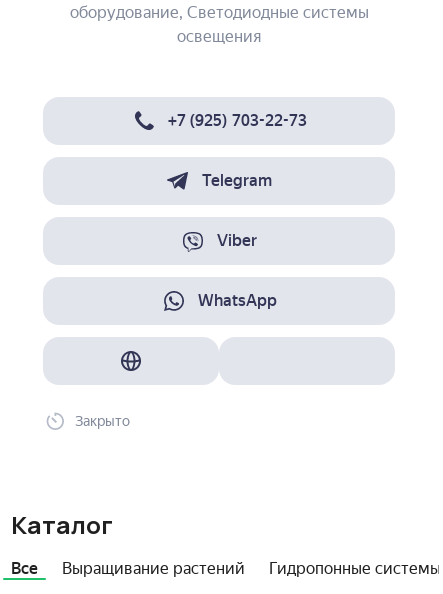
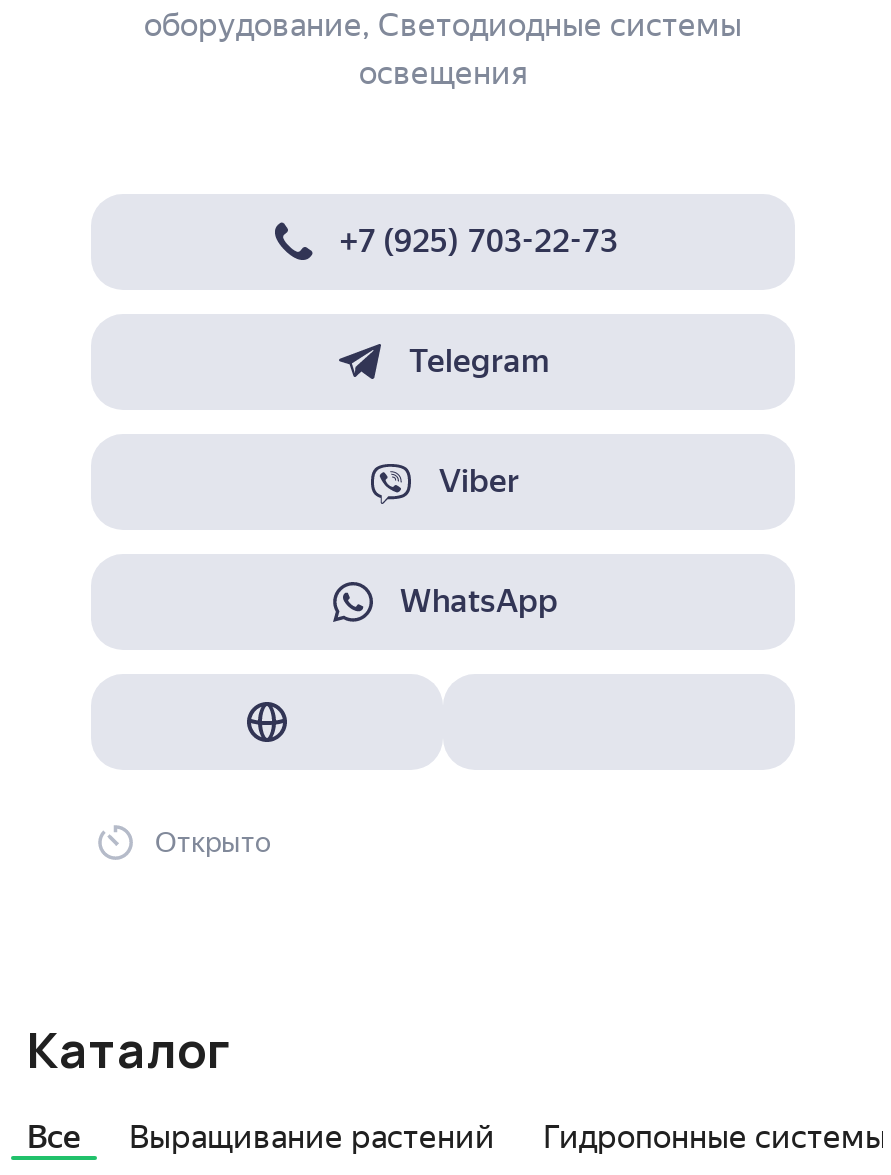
- Закрыто
+ Открыто
